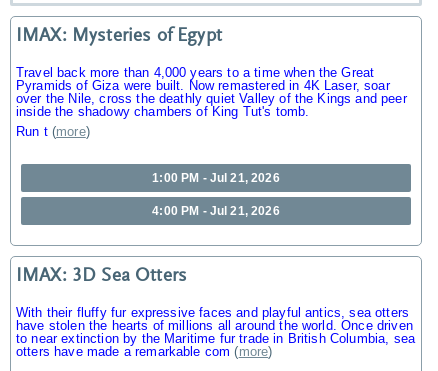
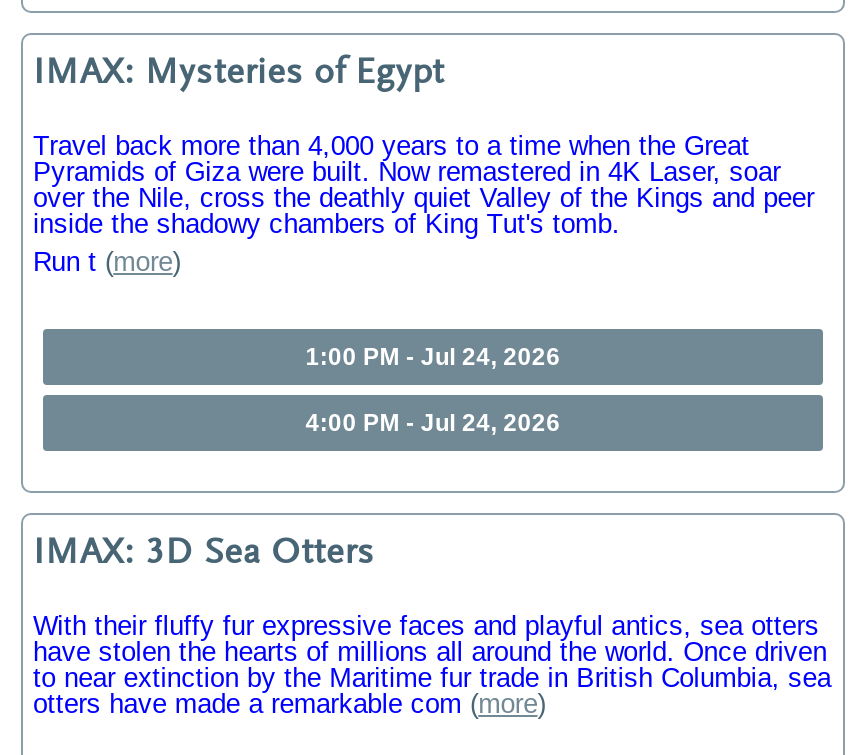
- 1:00 PM - Jul 21, 2026
+ 1:00 PM - Jul 24, 2026

- 4:00 PM - Jul 21, 2026
+ 4:00 PM - Jul 24, 2026
